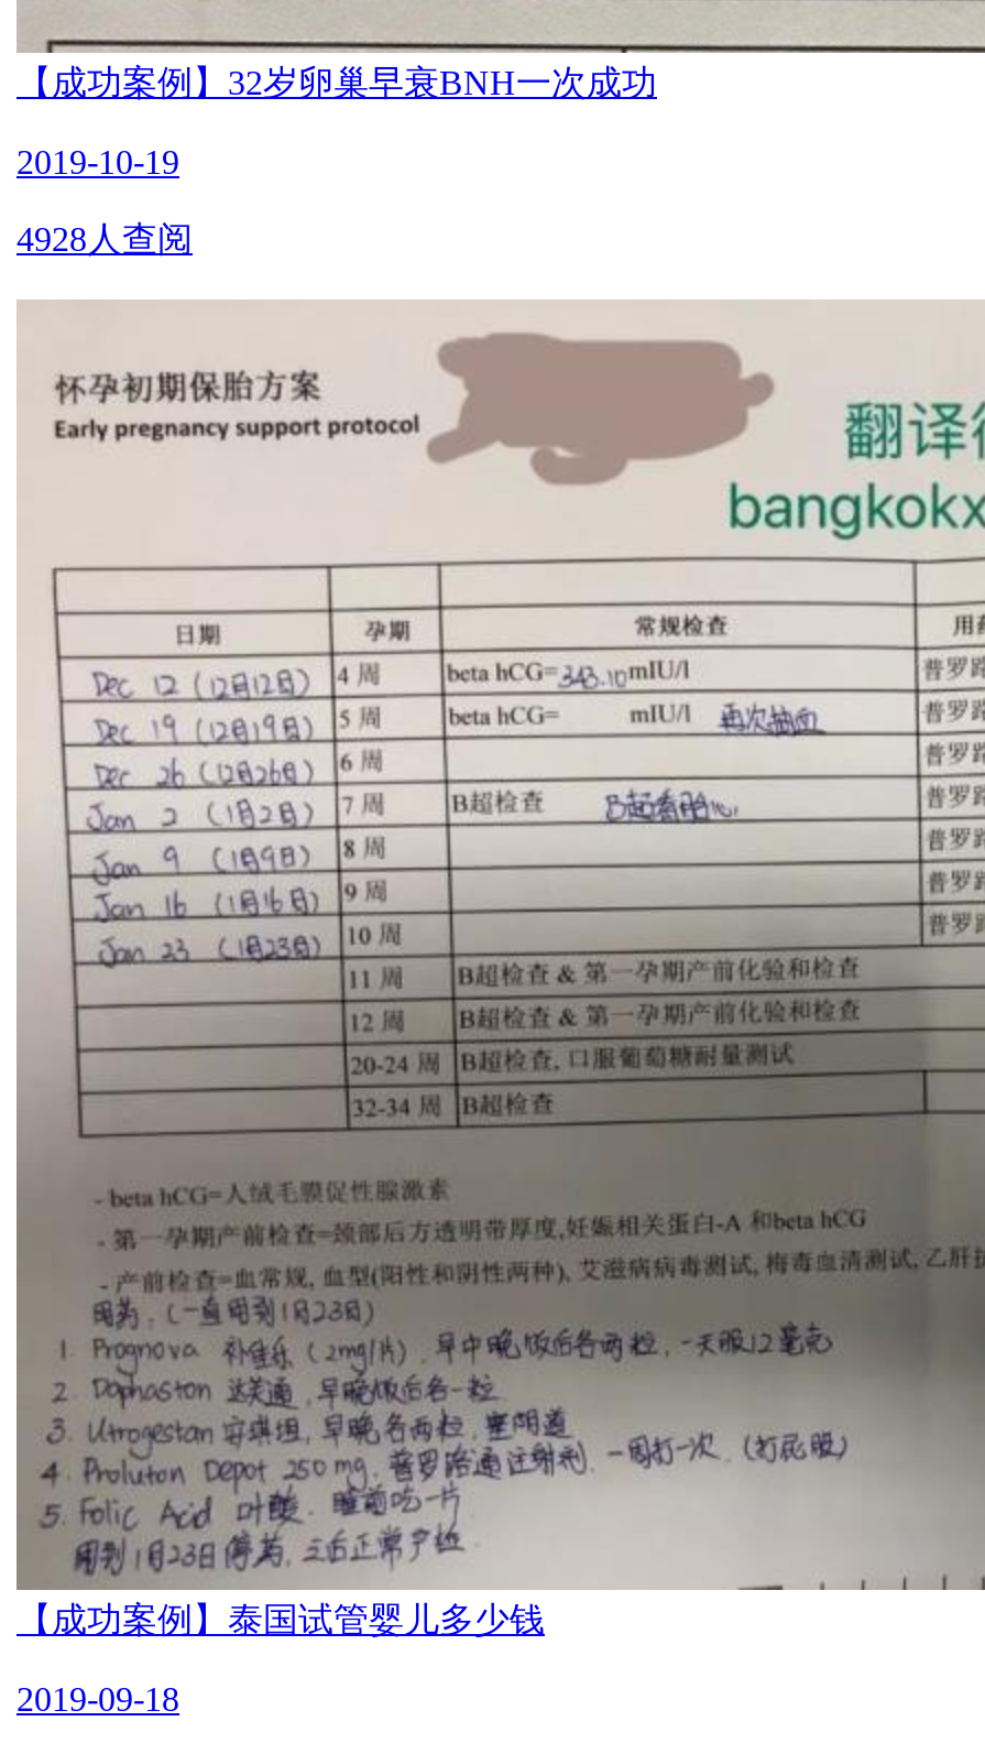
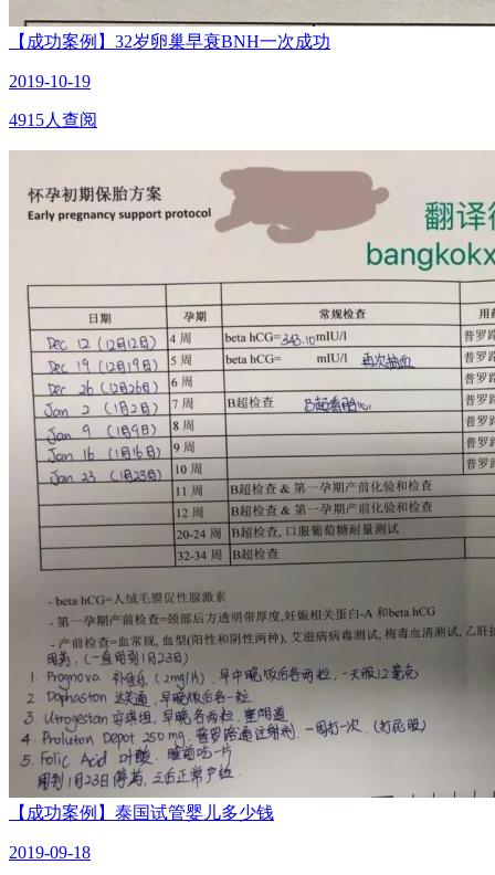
- 4928人查阅
+ 4915人查阅
